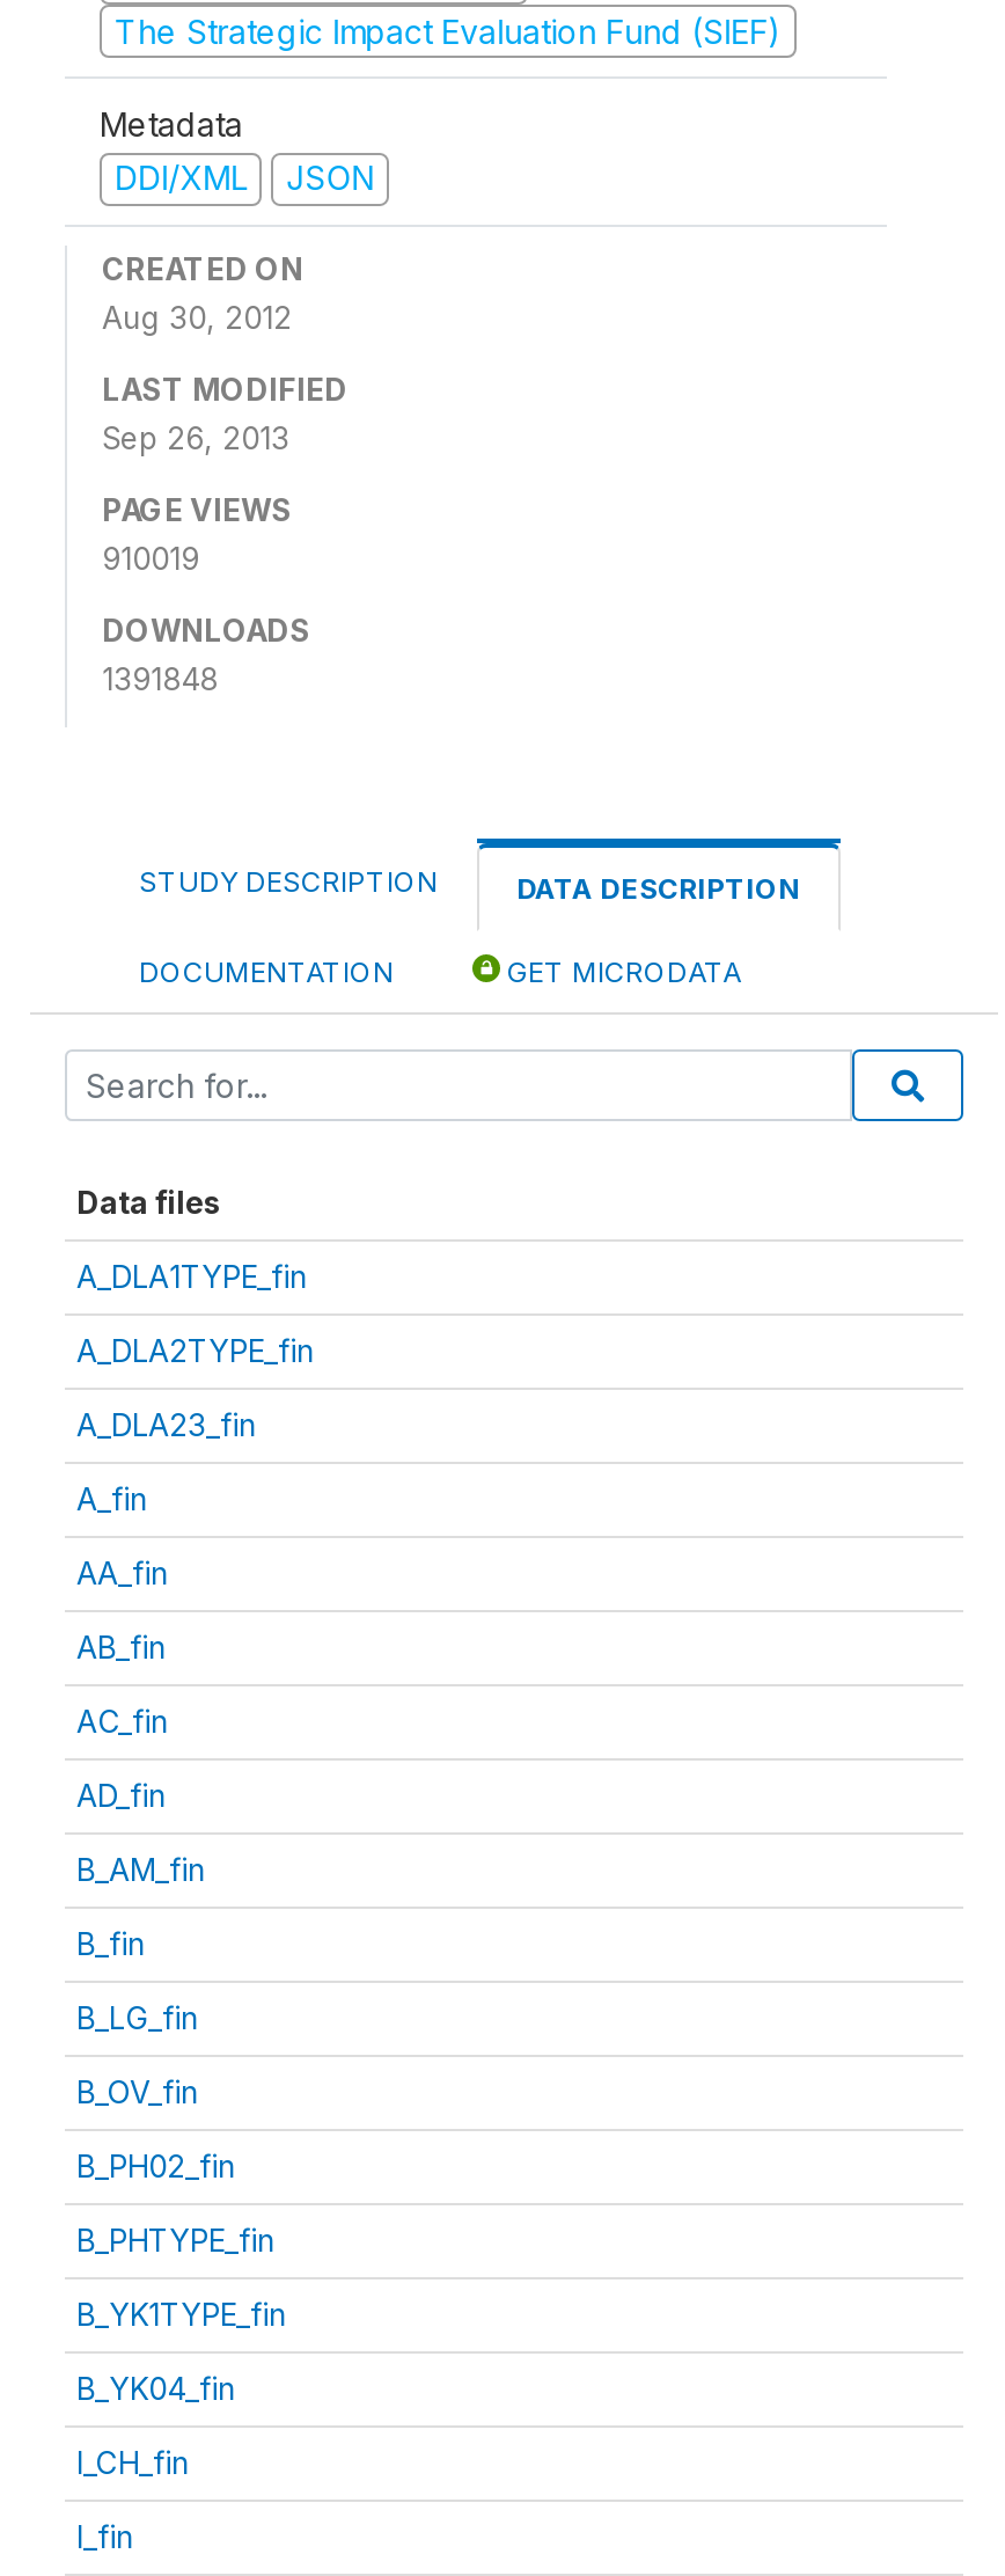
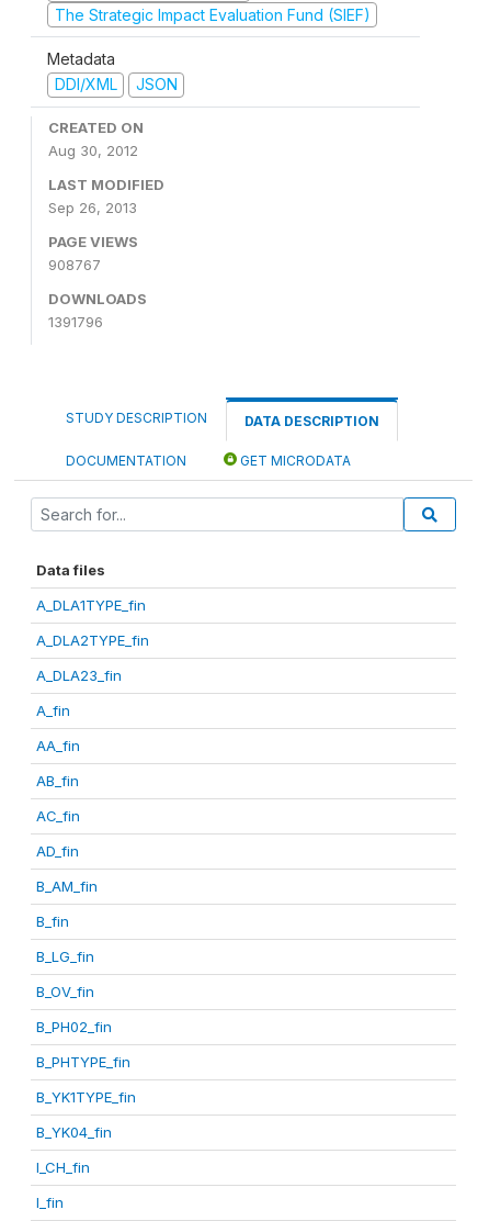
- 910019
+ 908767

- 1391848
+ 1391796
